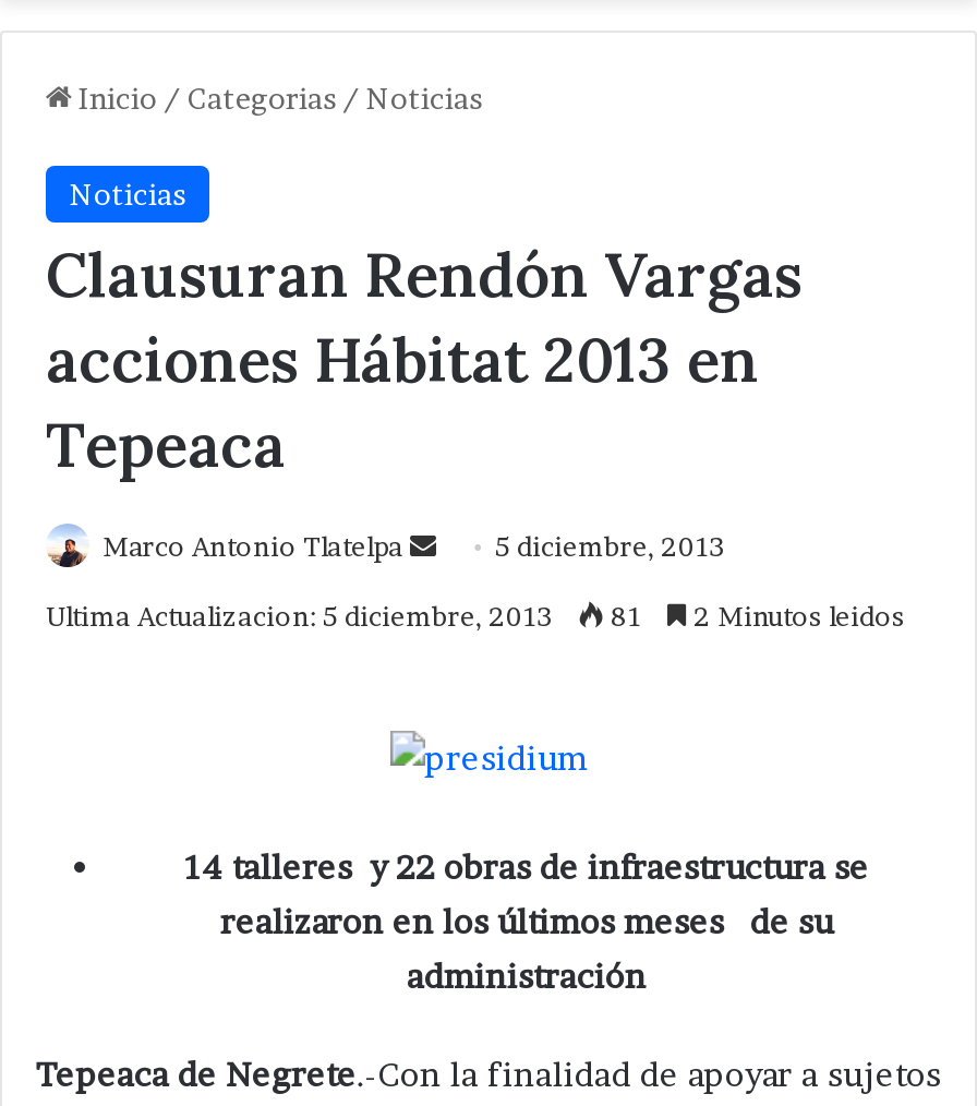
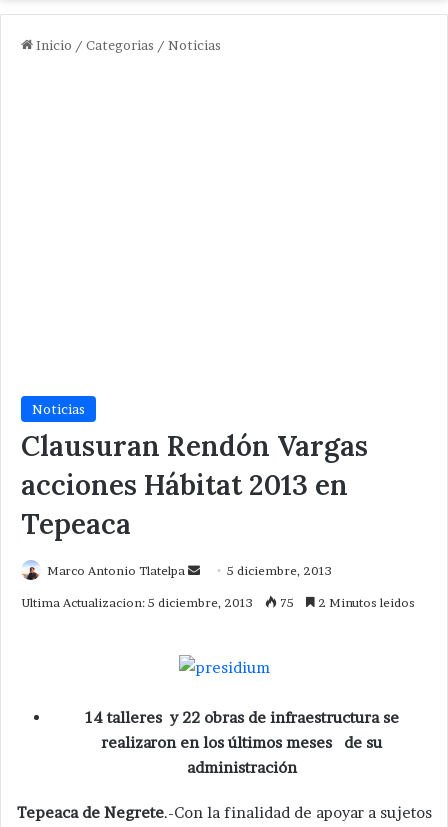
- Ultima Actualizacion: 5 diciembre, 2013 81 2 Minutos leidos
+ Ultima Actualizacion: 5 diciembre, 2013 75 2 Minutos leidos
